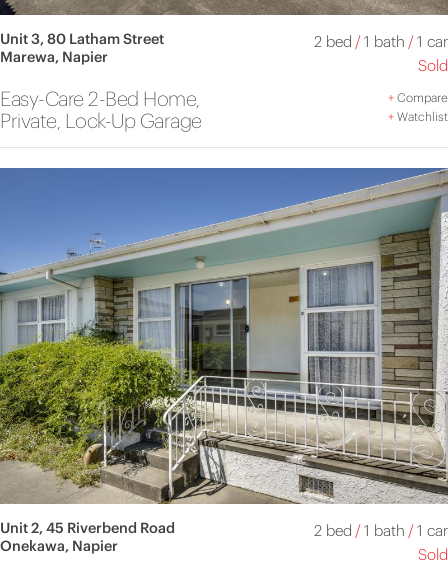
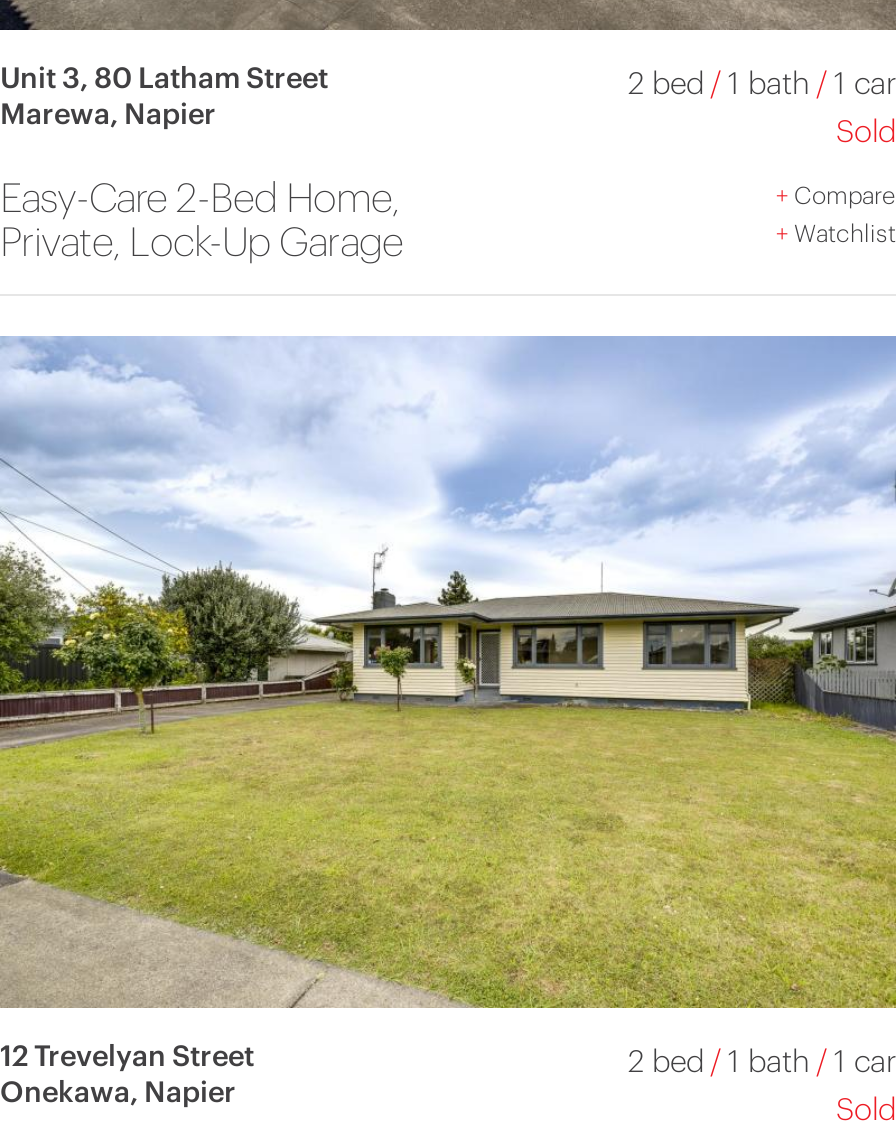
- [image]
- Unit 2, 45 Riverbend Road
+ [image]
+ 12 Trevelyan Street
